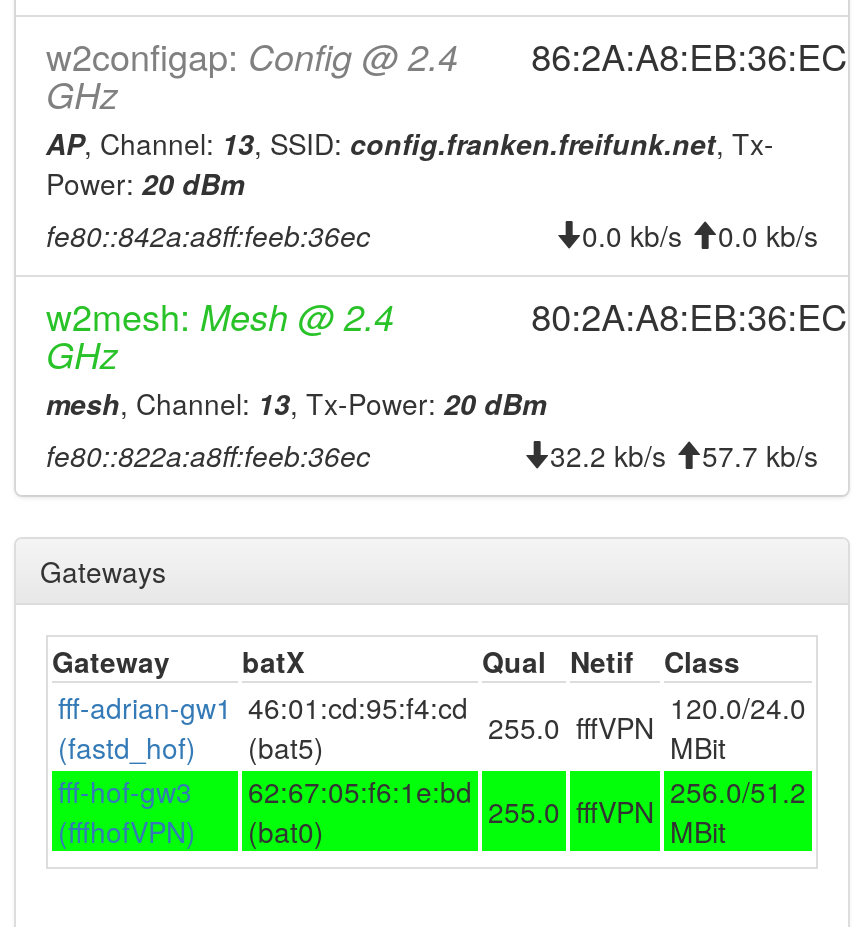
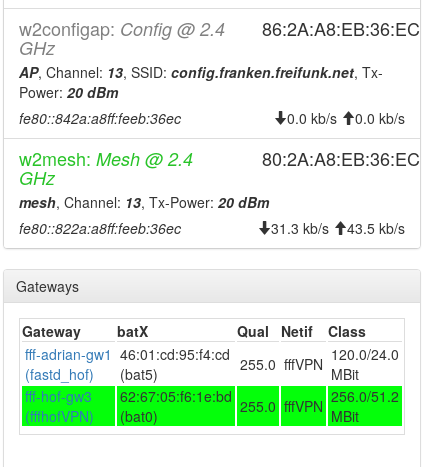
- 32.2 kb/s
+ 31.3 kb/s

- 57.7 kb/s
+ 43.5 kb/s
